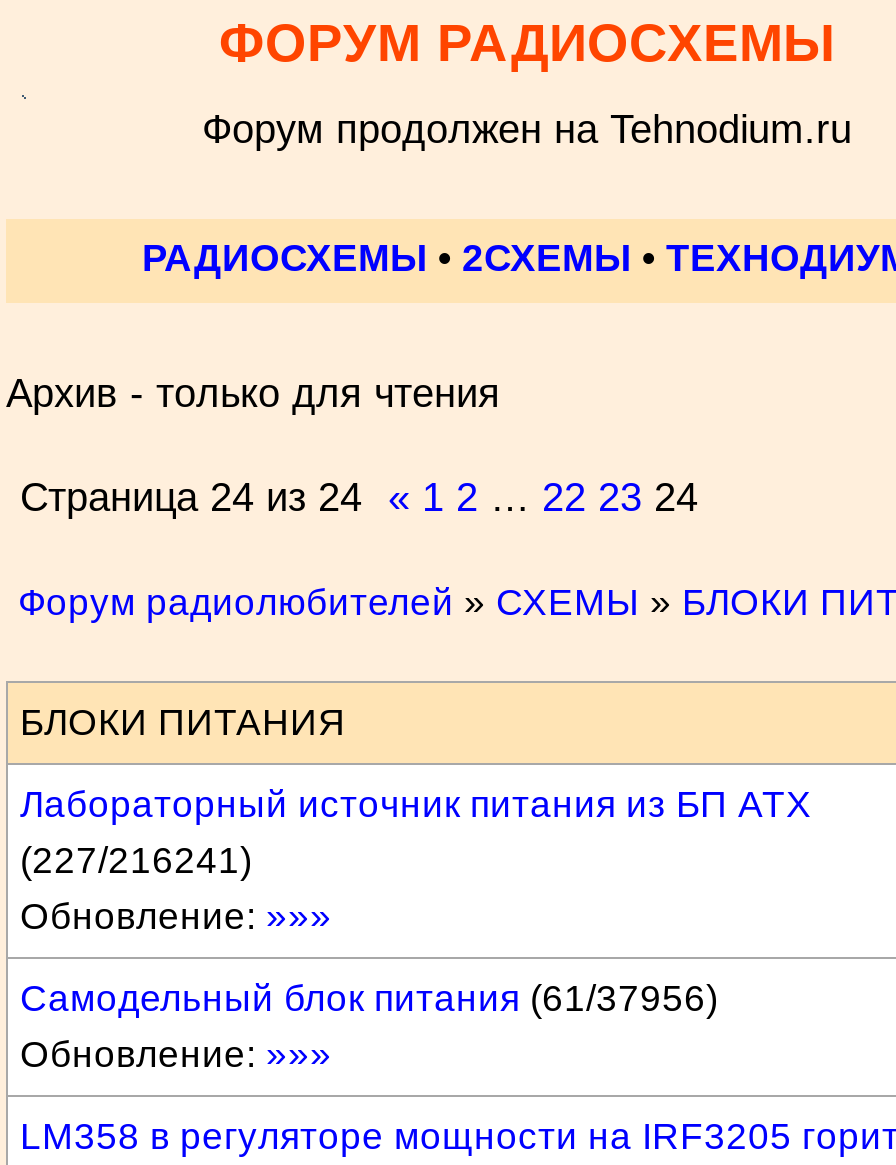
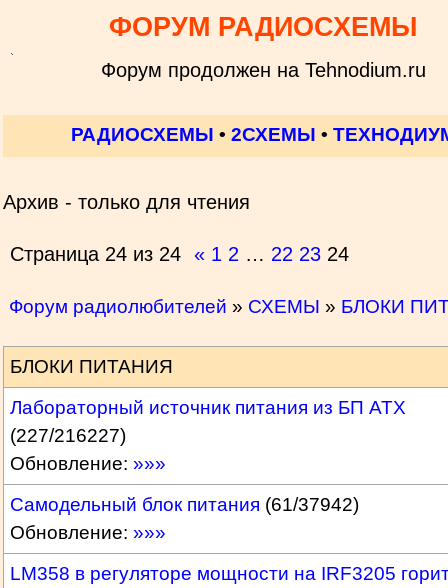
- (227/216241)
+ (227/216227)

- Самодельный блок питания (61/37956)
+ Самодельный блок питания (61/37942)
